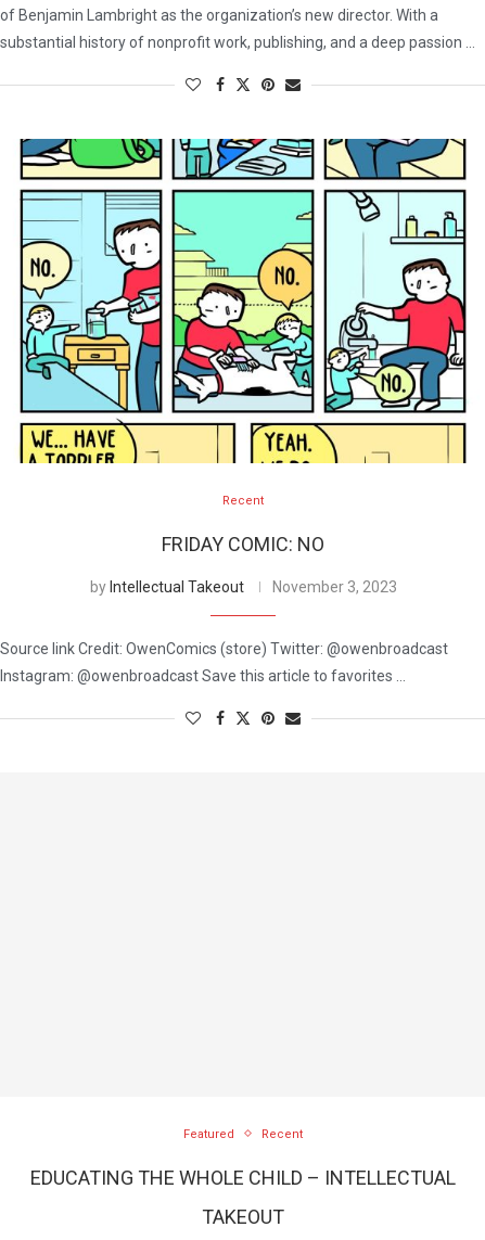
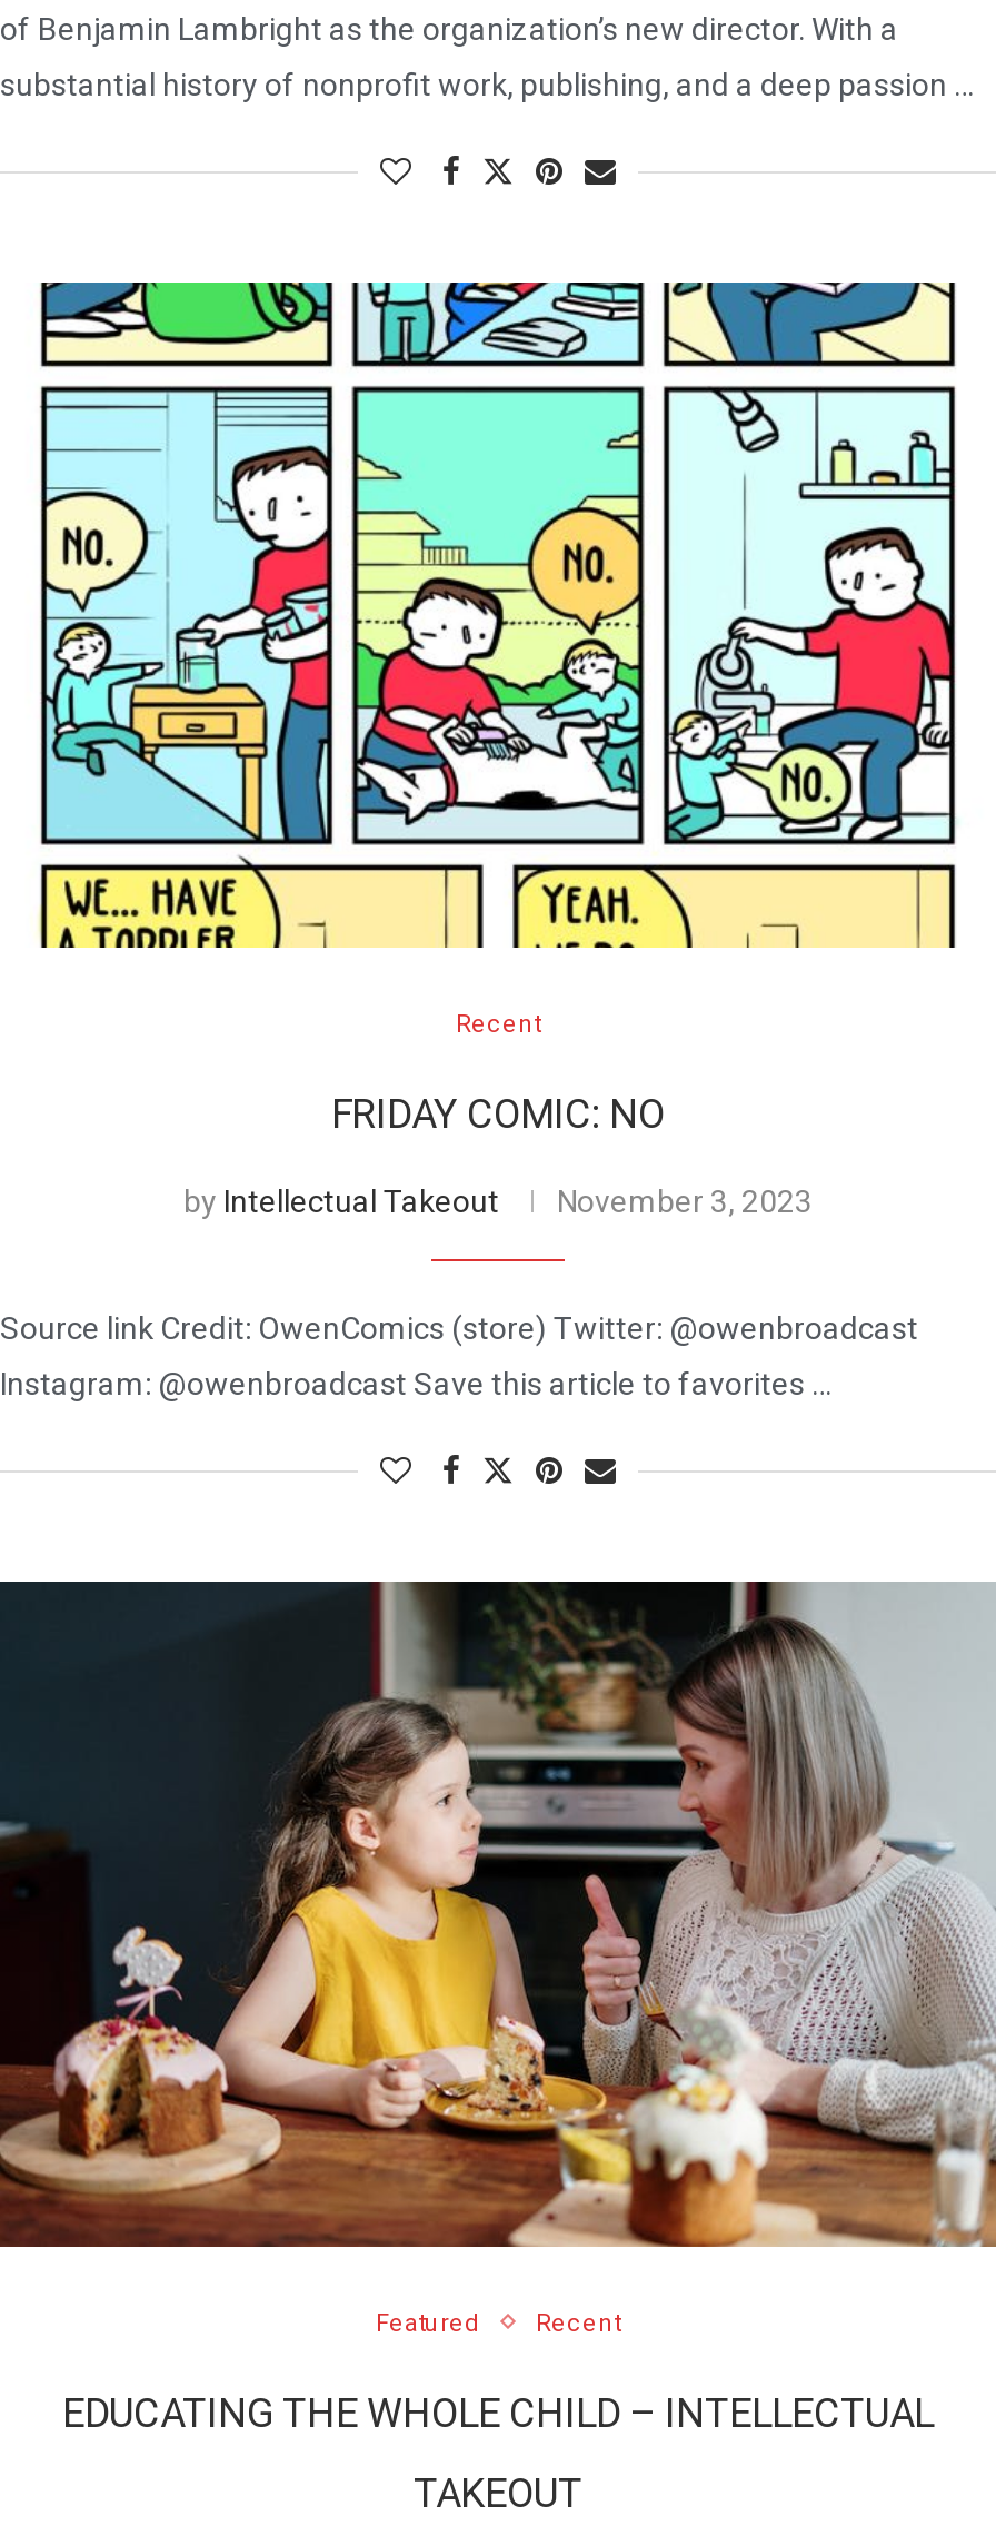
+ [image]
